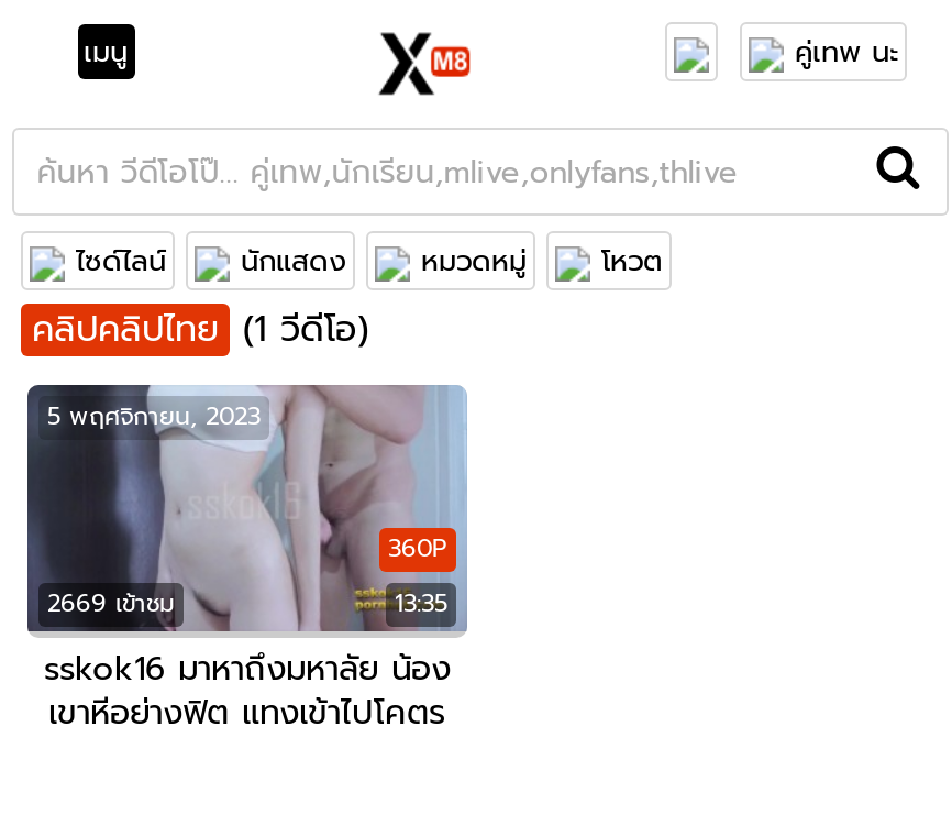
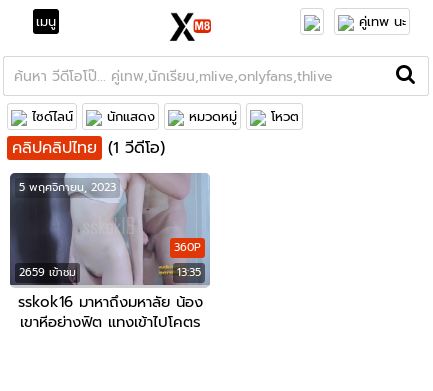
- 2669 เข้าชม
+ 2659 เข้าชม
